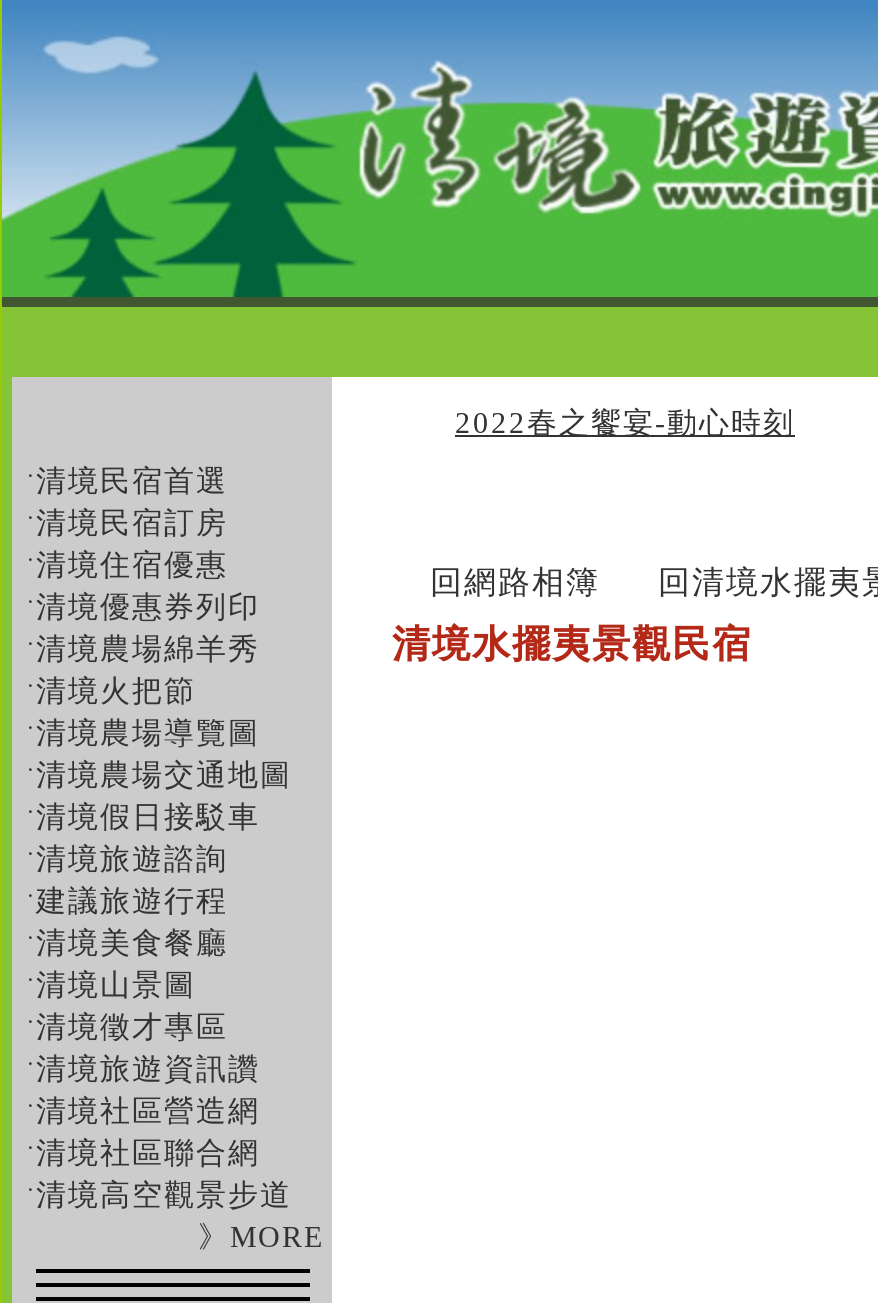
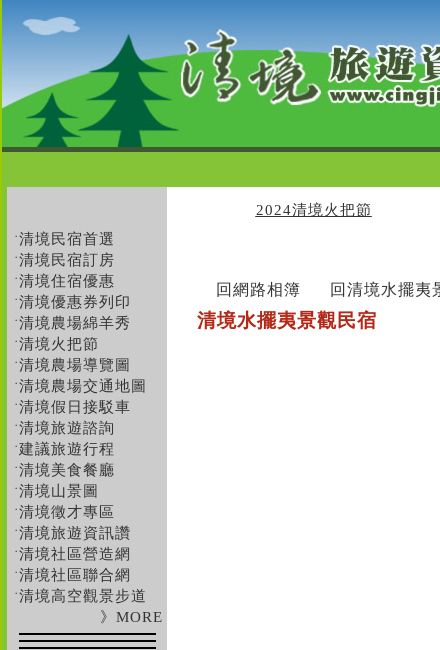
- 2022春之饗宴-動心時刻
+ 2024清境火把節
